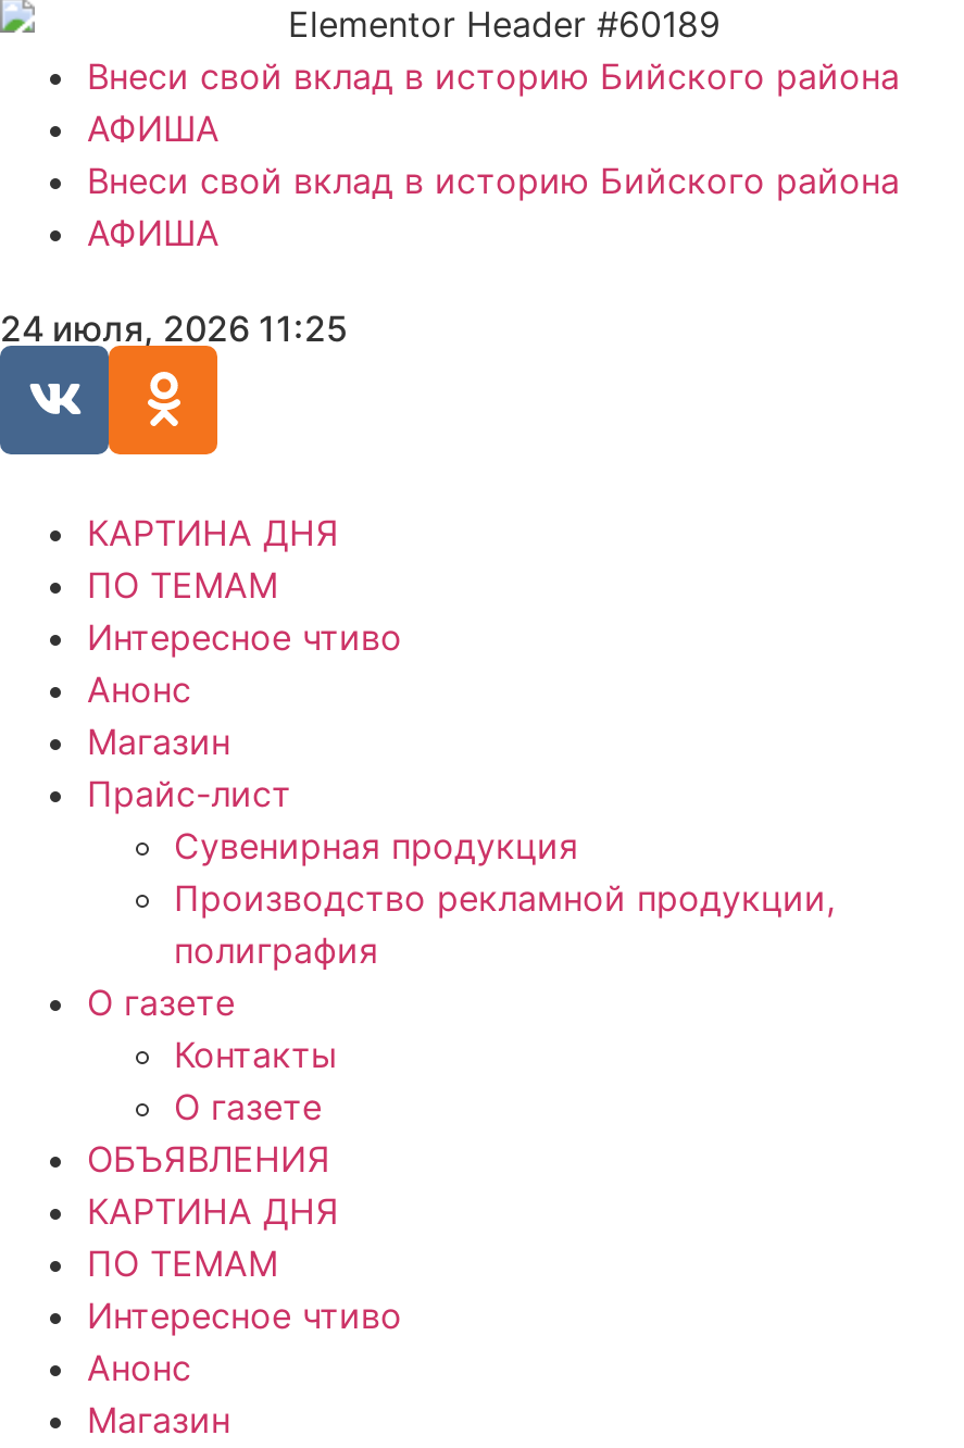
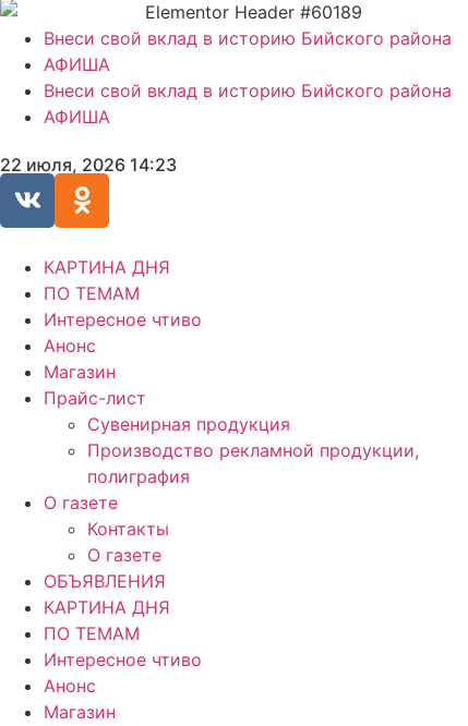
- 24 июля, 2026 11:25
+ 22 июля, 2026 14:23
